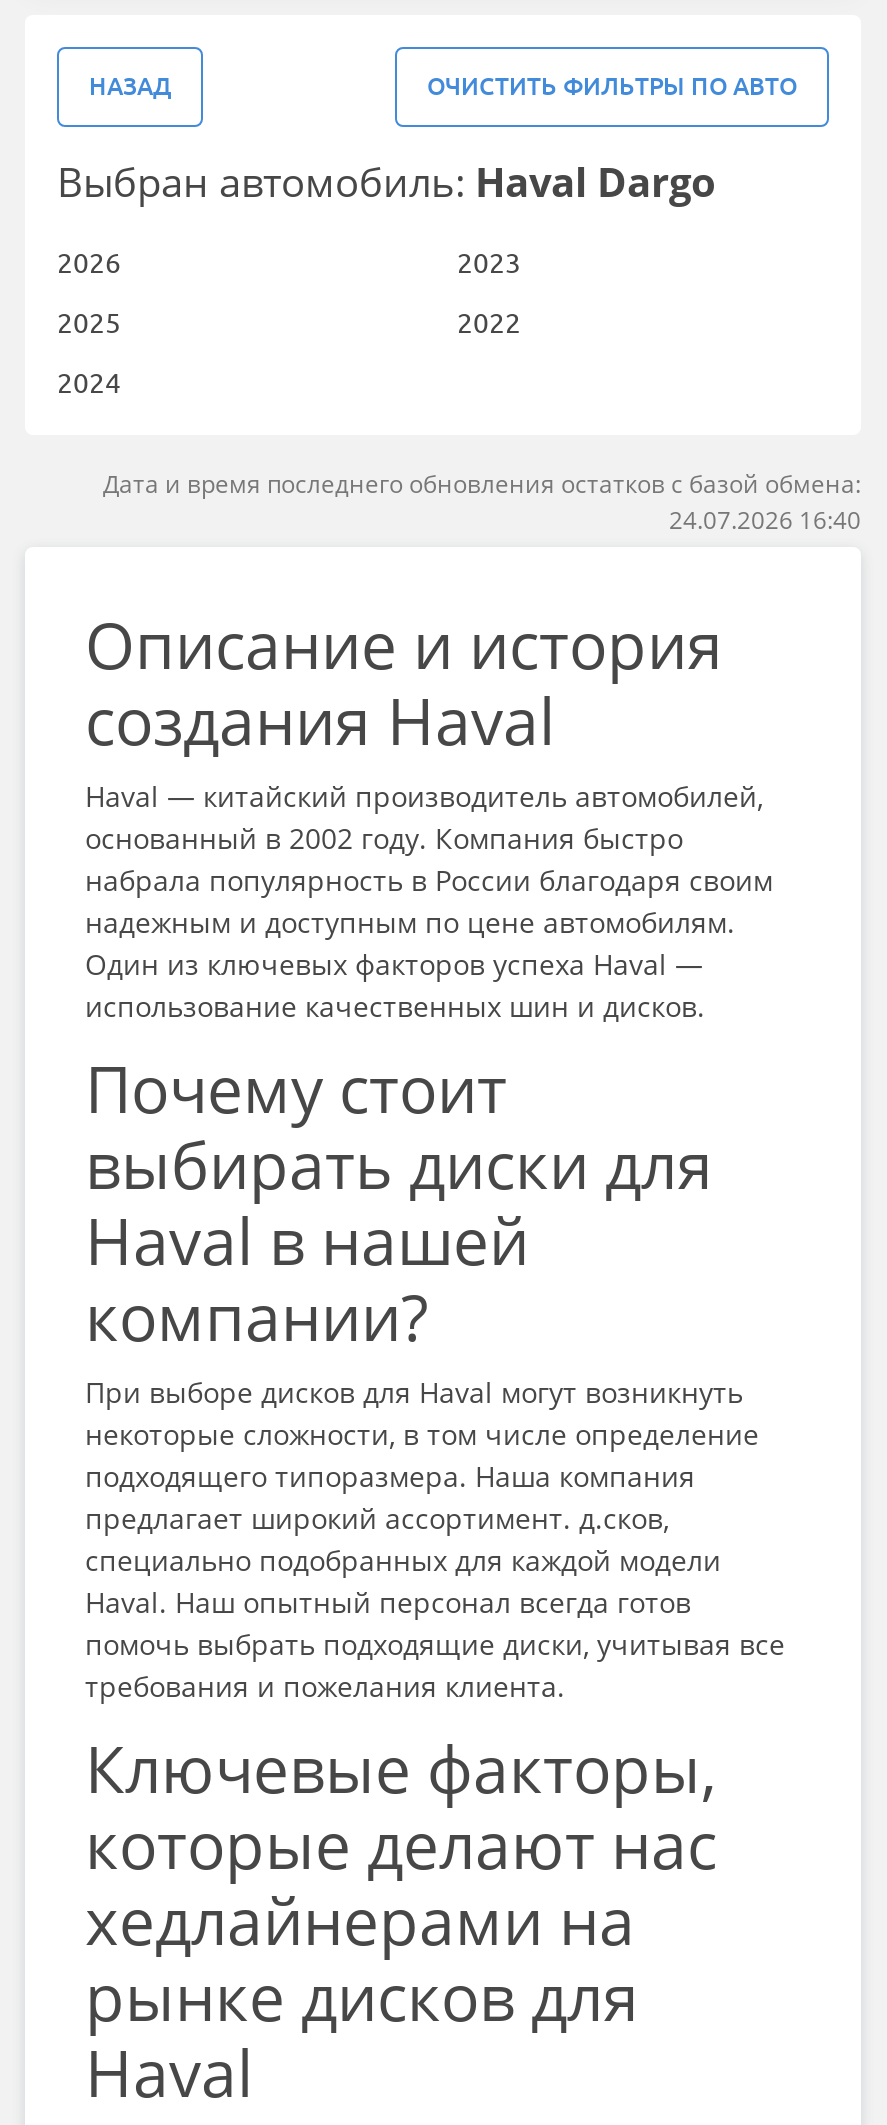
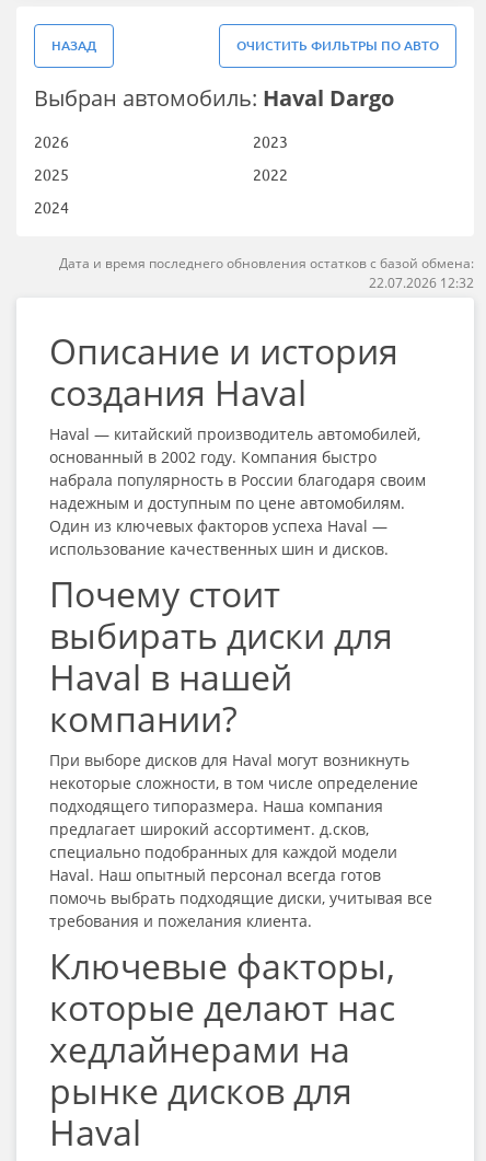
- 24.07.2026 16:40
+ 22.07.2026 12:32
